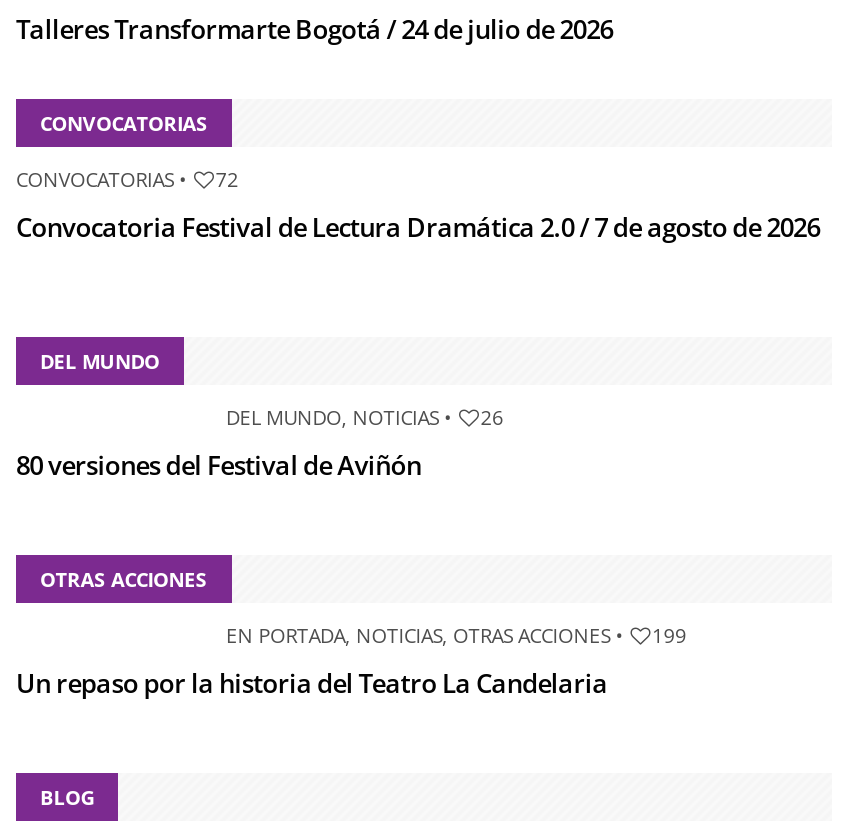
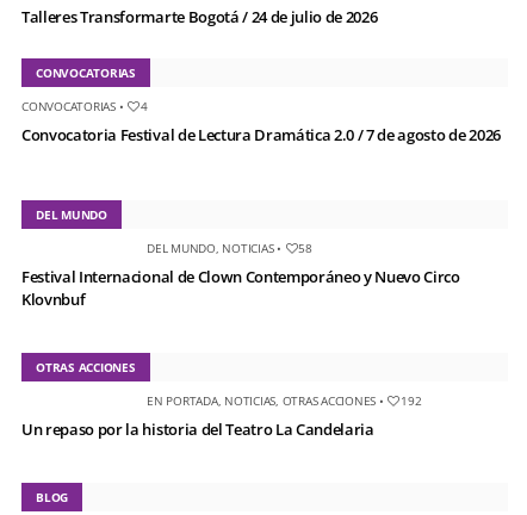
- CONVOCATORIAS • 72
+ CONVOCATORIAS • 4

- 26
- 80 versiones del Festival de Aviñón
+ 58
+ Festival Internacional de Clown Contemporáneo y Nuevo Circo
+ Klovnbuf

- EN PORTADA, NOTICIAS, OTRAS ACCIONES • 199
+ EN PORTADA, NOTICIAS, OTRAS ACCIONES • 192
